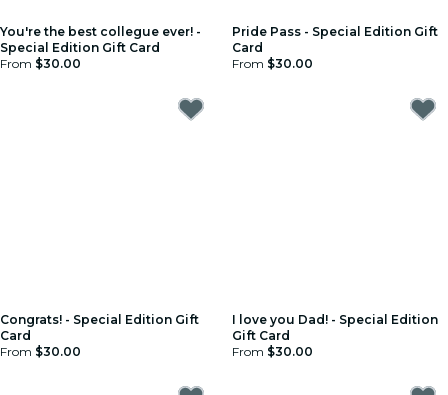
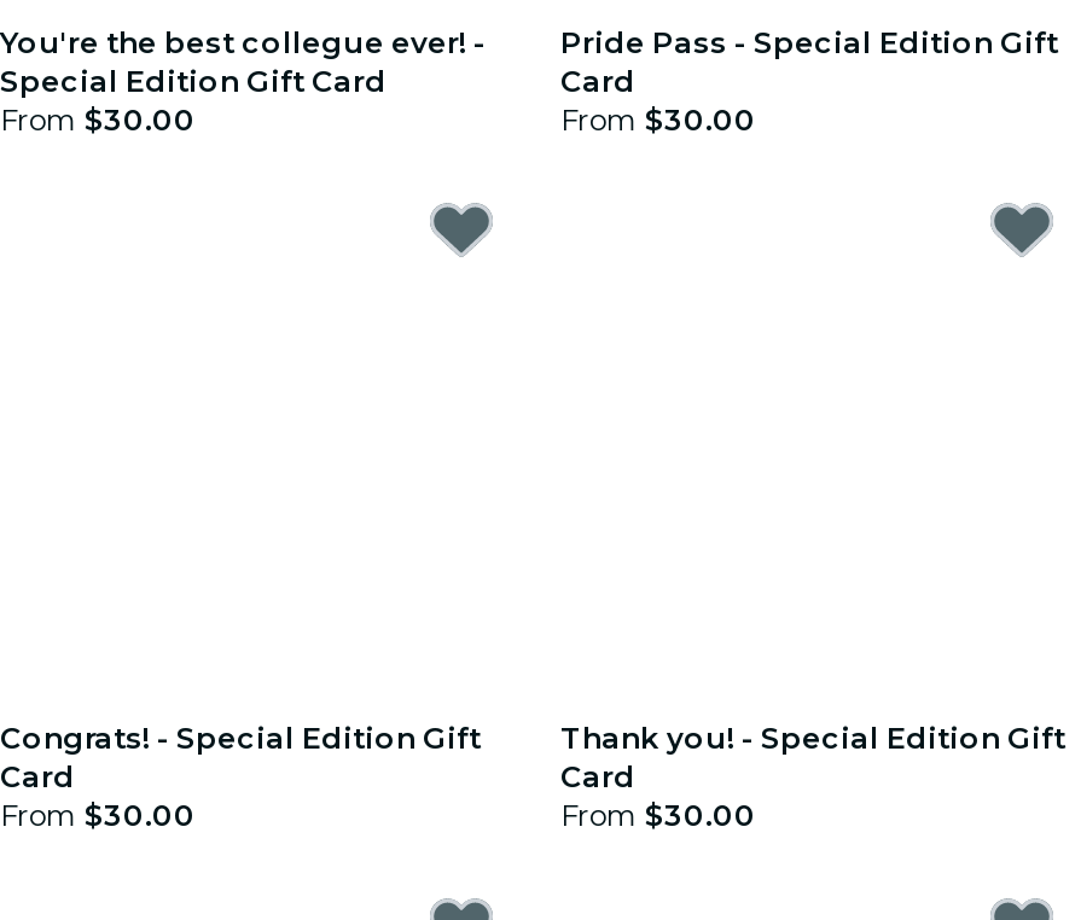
- I love you Dad! - Special Edition
- Gift Card
+ Thank you! - Special Edition Gift
+ Card
